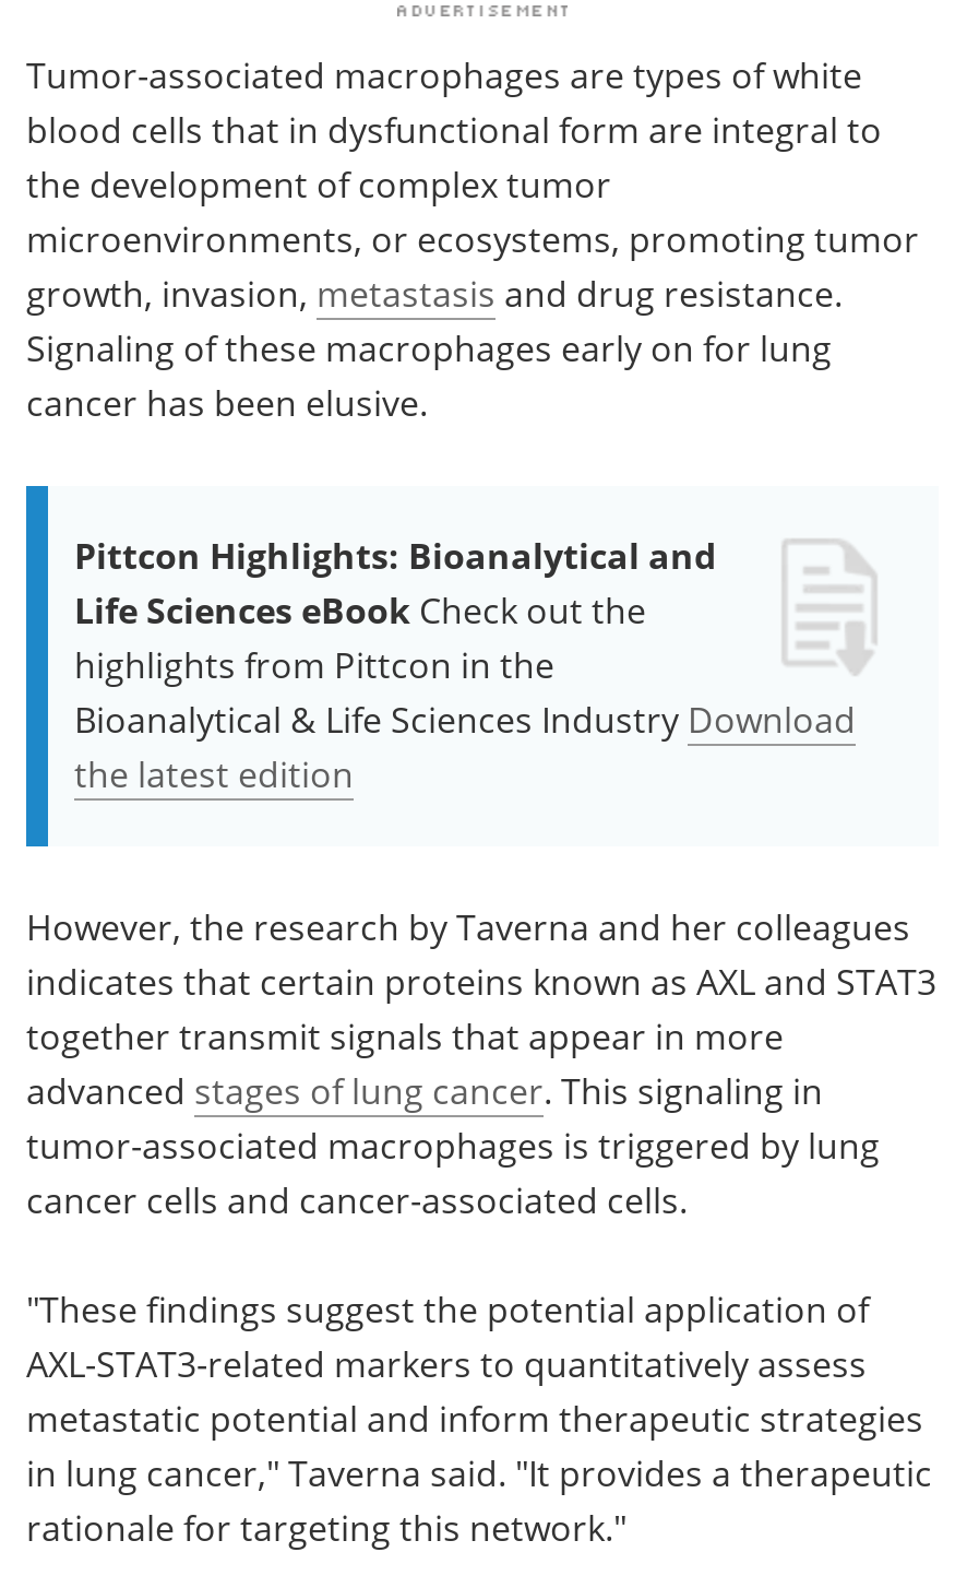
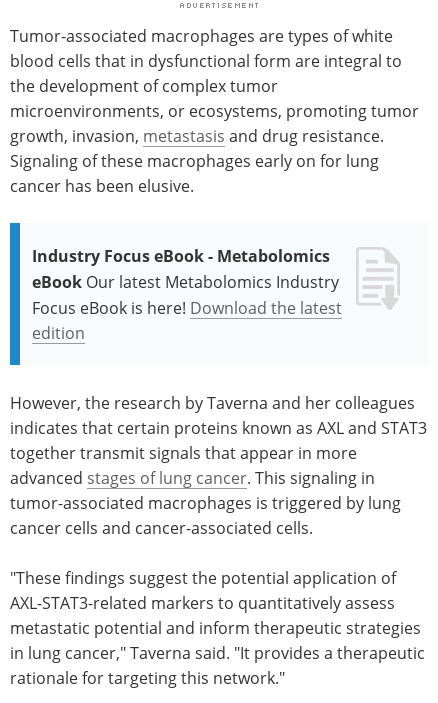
- Pittcon Highlights: Bioanalytical and
- Life Sciences eBook Check out the
- highlights from Pittcon in the
- Bioanalytical & Life Sciences Industry Download
- the latest edition
+ Industry Focus eBook - Metabolomics
+ eBook Our latest Metabolomics Industry
+ Focus eBook is here! Download the latest
+ edition
